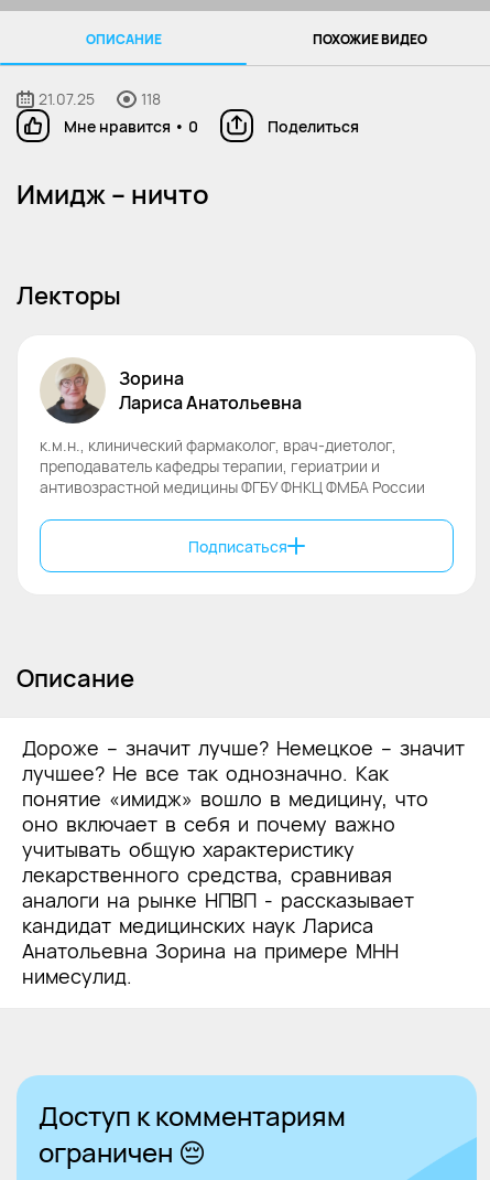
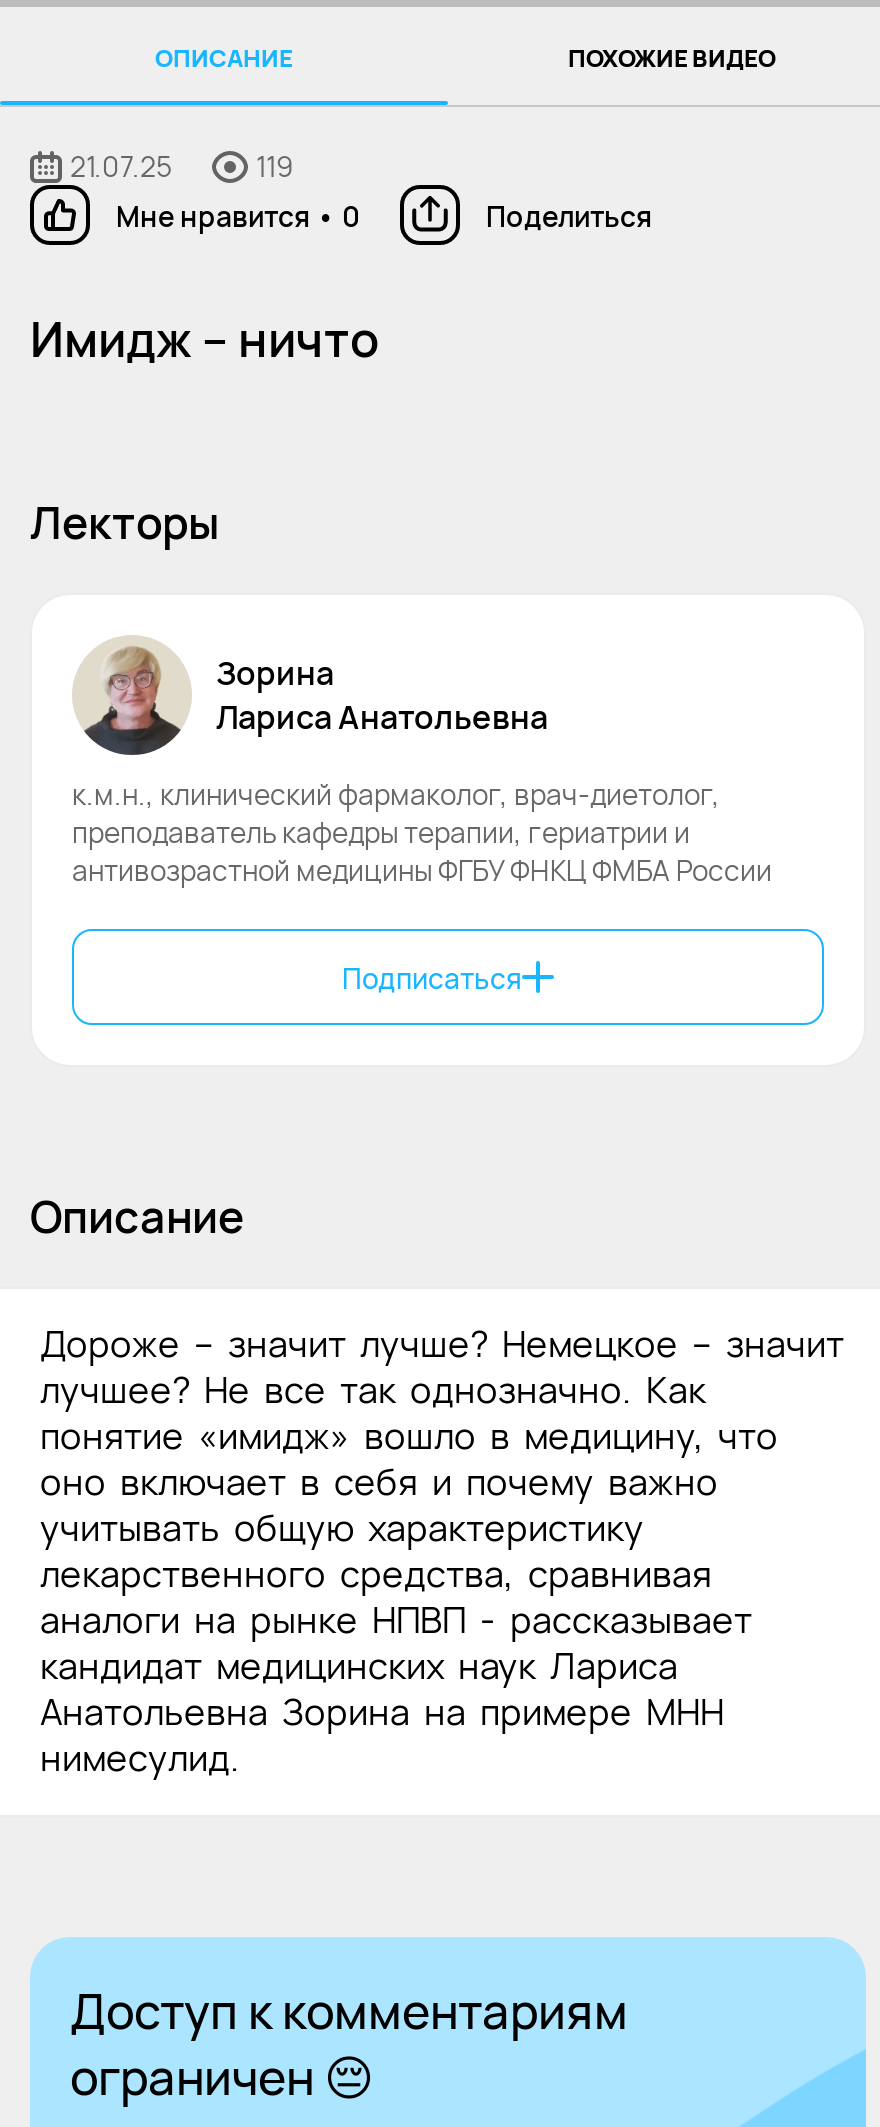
- 118
+ 119
